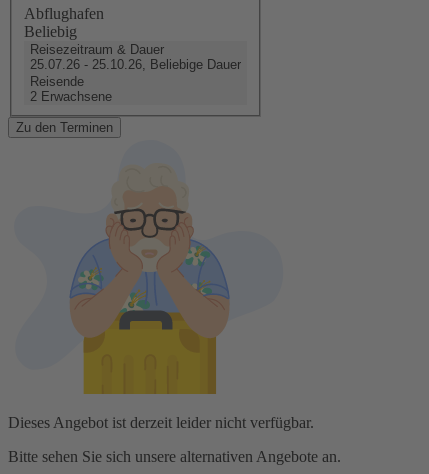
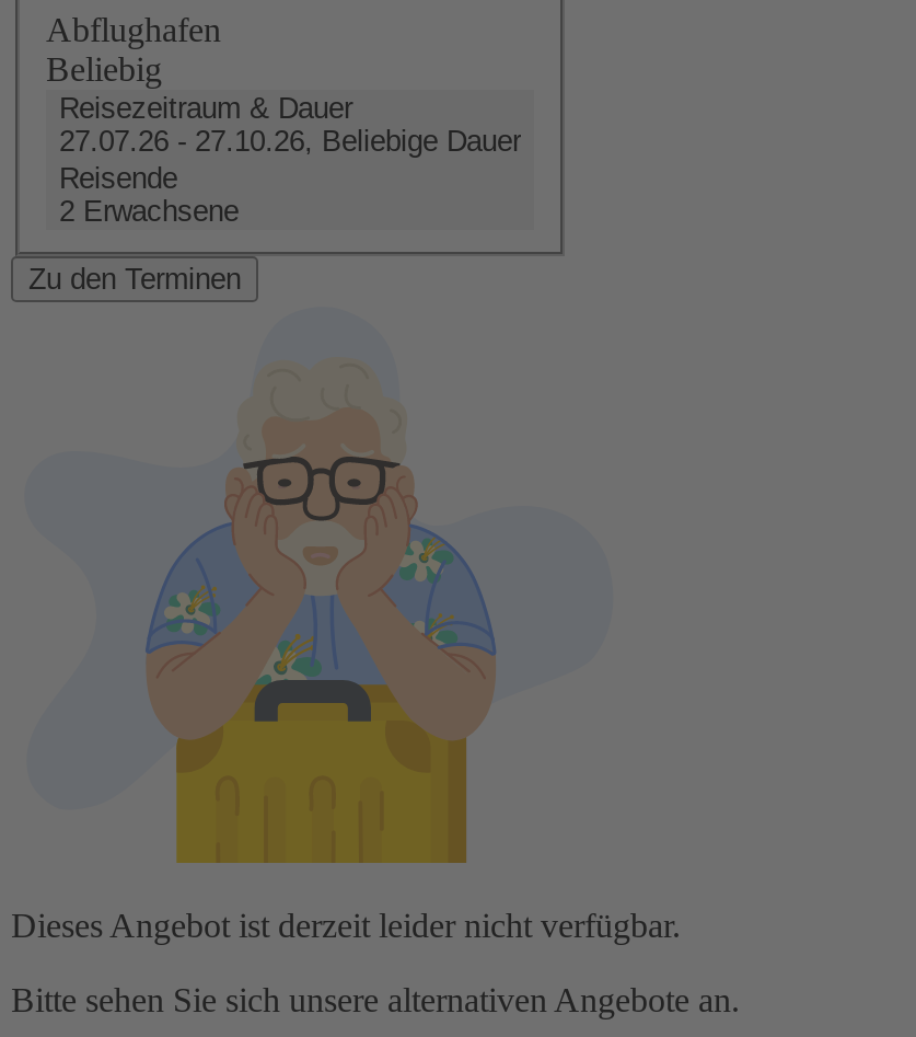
- 25.07.26 - 25.10.26, Beliebige Dauer
+ 27.07.26 - 27.10.26, Beliebige Dauer
